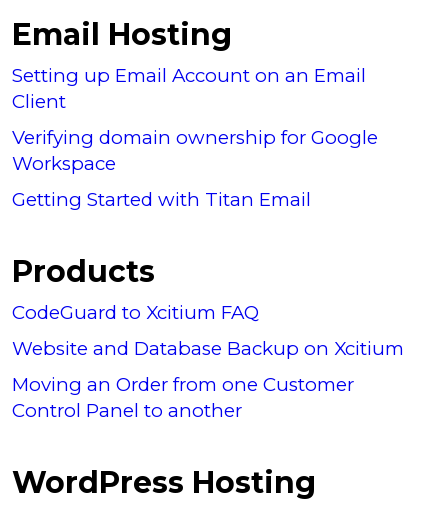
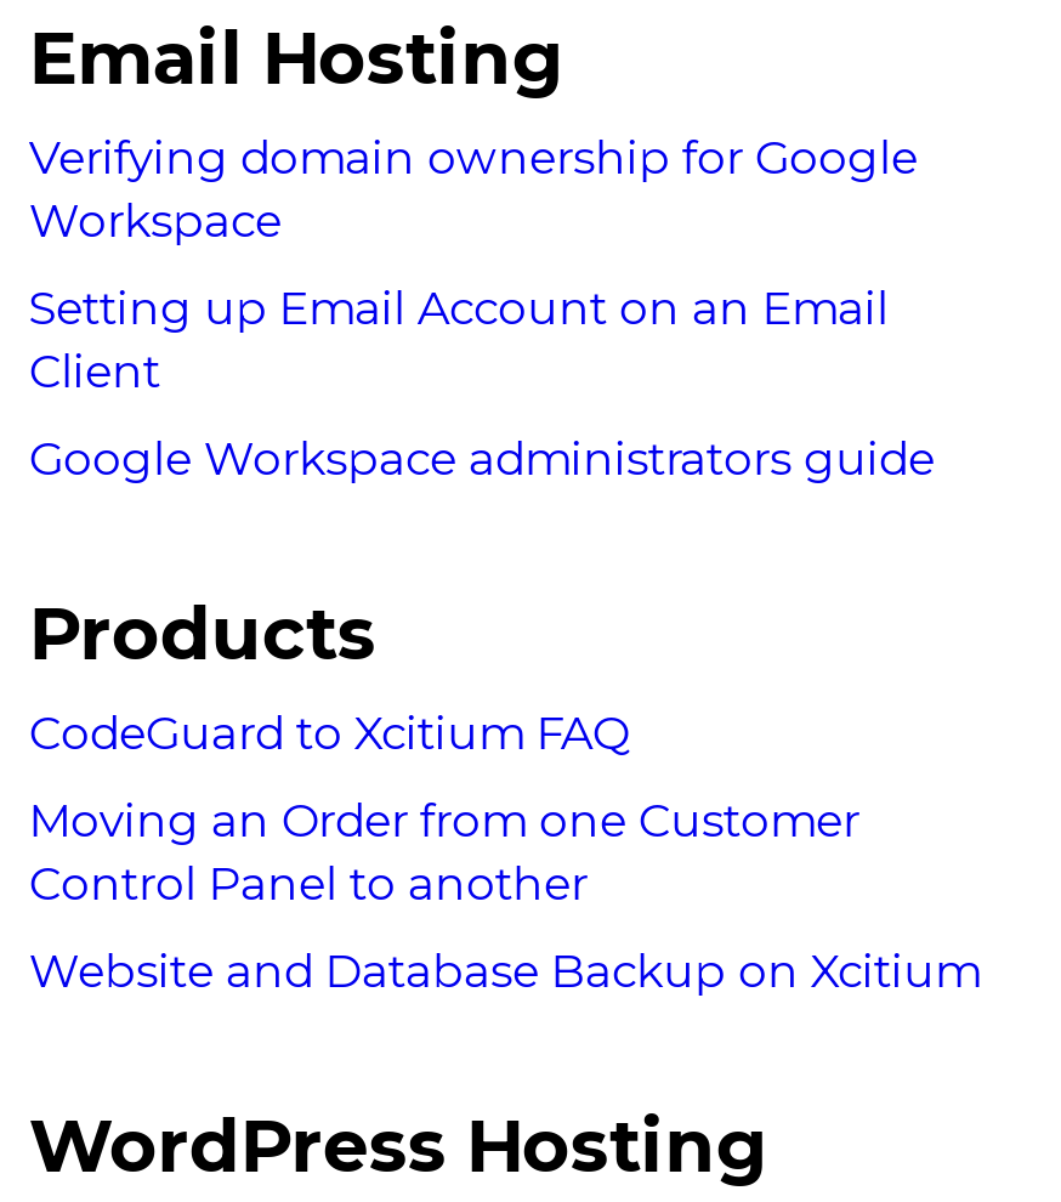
moved down: Setting up Email Account on an Email | Client

moved up: Verifying domain ownership for Google | Workspace

- Getting Started with Titan Email
+ Google Workspace administrators guide

moved down: Website and Database Backup on Xcitium

moved up: Moving an Order from one Customer | Control Panel to another
